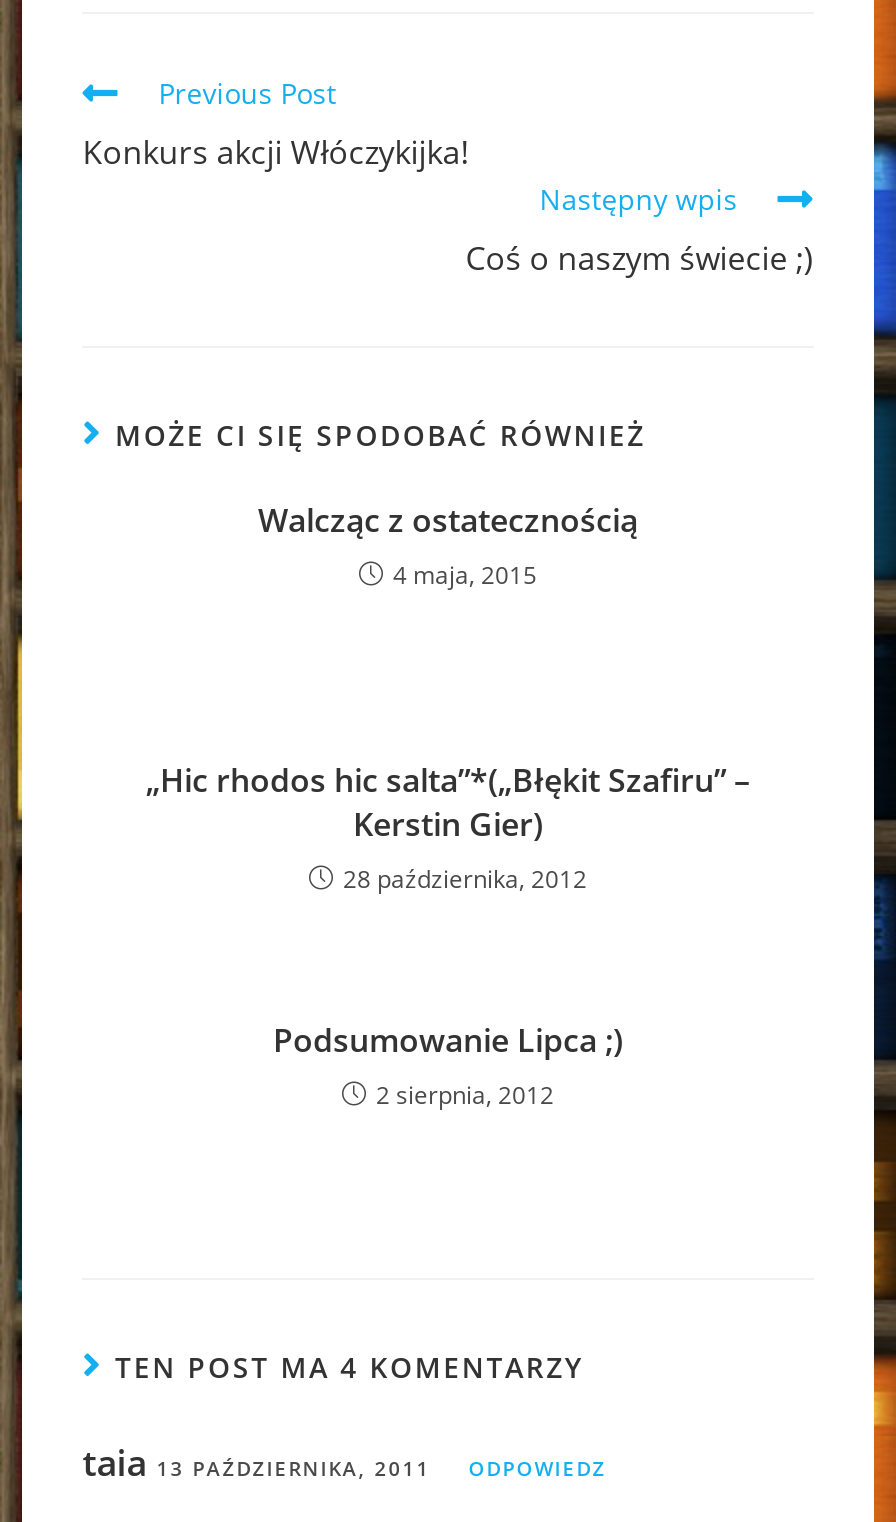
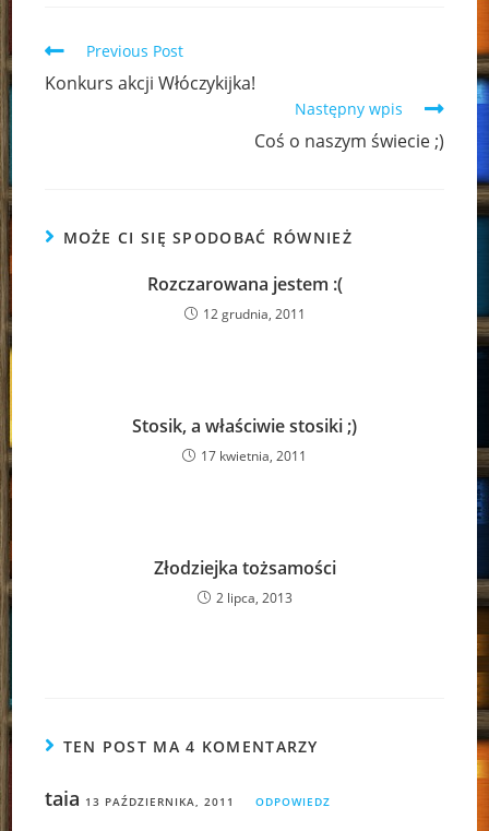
- Walcząc z ostatecznością
- 4 maja, 2015
+ Rozczarowana jestem :(
+ 12 grudnia, 2011

- „Hic rhodos hic salta”*(„Błękit Szafiru” –
- Kerstin Gier)
- 28 października, 2012
+ Stosik, a właściwie stosiki ;)
+ 17 kwietnia, 2011

- Podsumowanie Lipca ;)
- 2 sierpnia, 2012
+ Złodziejka tożsamości
+ 2 lipca, 2013
